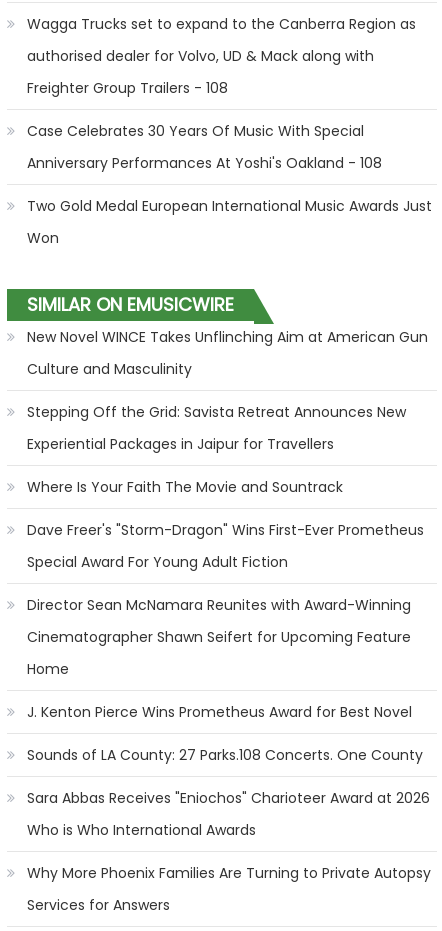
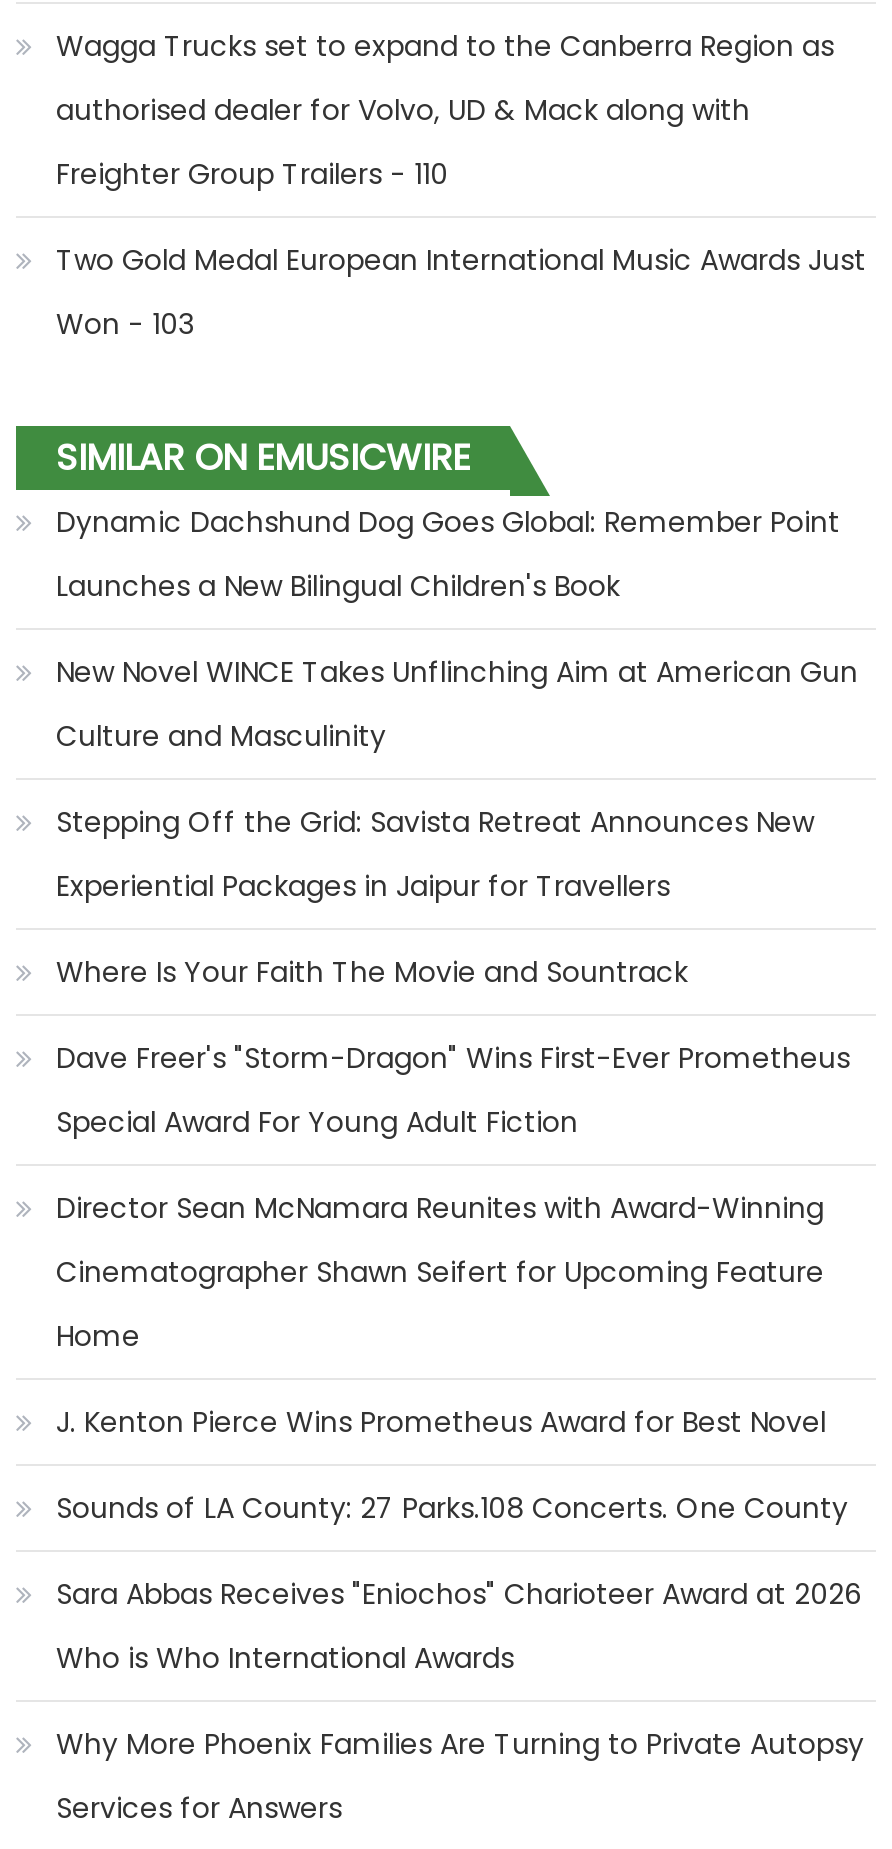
- Freighter Group Trailers - 108
- Case Celebrates 30 Years Of Music With Special
- Anniversary Performances At Yoshi's Oakland - 108
+ Freighter Group Trailers - 110

moved up: Two Gold Medal European International Music Awards Just

- Won
+ Won - 103

moved up: SIMILAR ON EMUSICWIRE

+ Dynamic Dachshund Dog Goes Global: Remember Point
+ Launches a New Bilingual Children's Book
